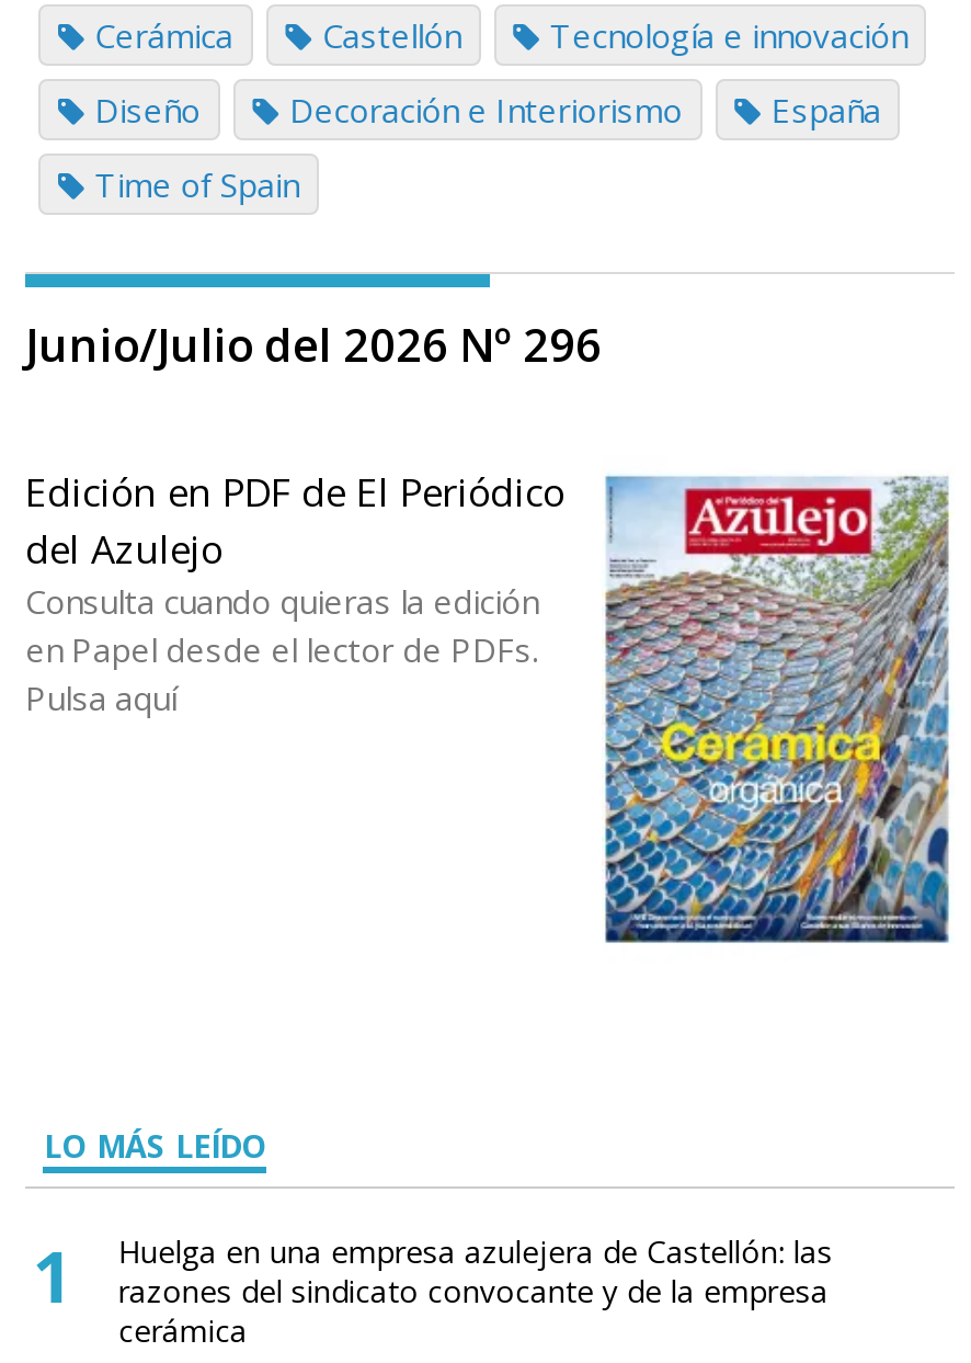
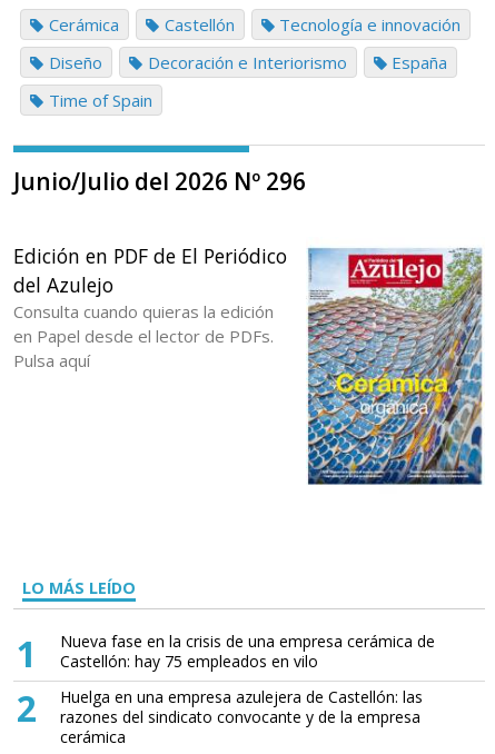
+ Nueva fase en la crisis de una empresa cerámica de
+ Castellón: hay 75 empleados en vilo
+ 2
